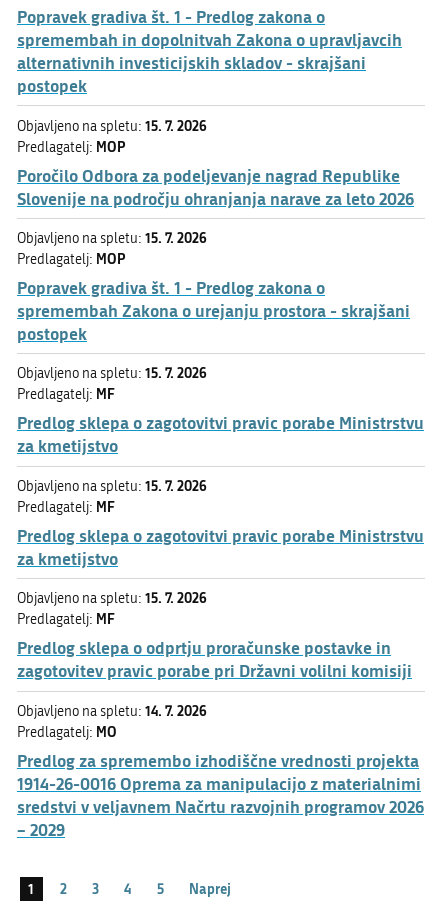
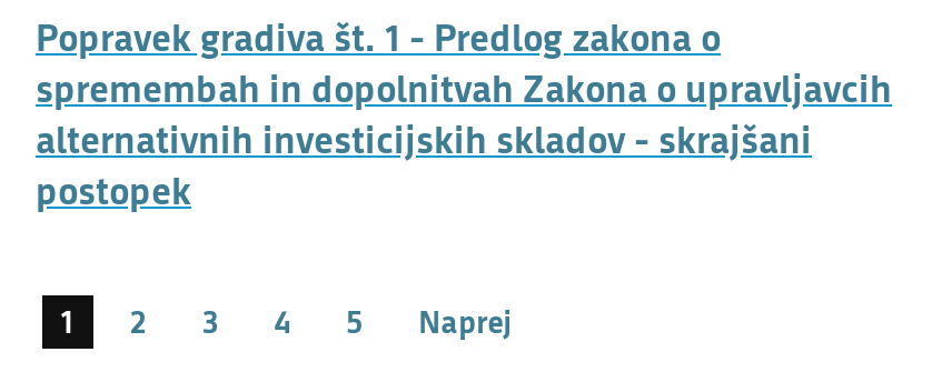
- Objavljeno na spletu: 15. 7. 2026
- Predlagatelj: MOP
- Poročilo Odbora za podeljevanje nagrad Republike
- Slovenije na področju ohranjanja narave za leto 2026
- Objavljeno na spletu: 15. 7. 2026
- Predlagatelj: MOP
- Popravek gradiva št. 1 - Predlog zakona o
- spremembah Zakona o urejanju prostora - skrajšani
- postopek
- Objavljeno na spletu: 15. 7. 2026
- Predlagatelj: MF
- Predlog sklepa o zagotovitvi pravic porabe Ministrstvu
- za kmetijstvo
- Objavljeno na spletu: 15. 7. 2026
- Predlagatelj: MF
- Predlog sklepa o zagotovitvi pravic porabe Ministrstvu
- za kmetijstvo
- Objavljeno na spletu: 15. 7. 2026
- Predlagatelj: MF
- Predlog sklepa o odprtju proračunske postavke in
- zagotovitev pravic porabe pri Državni volilni komisiji
- Objavljeno na spletu: 14. 7. 2026
- Predlagatelj: MO
- Predlog za spremembo izhodiščne vrednosti projekta
- 1914-26-0016 Oprema za manipulacijo z materialnimi
- sredstvi v veljavnem Načrtu razvojnih programov 2026
- – 2029
